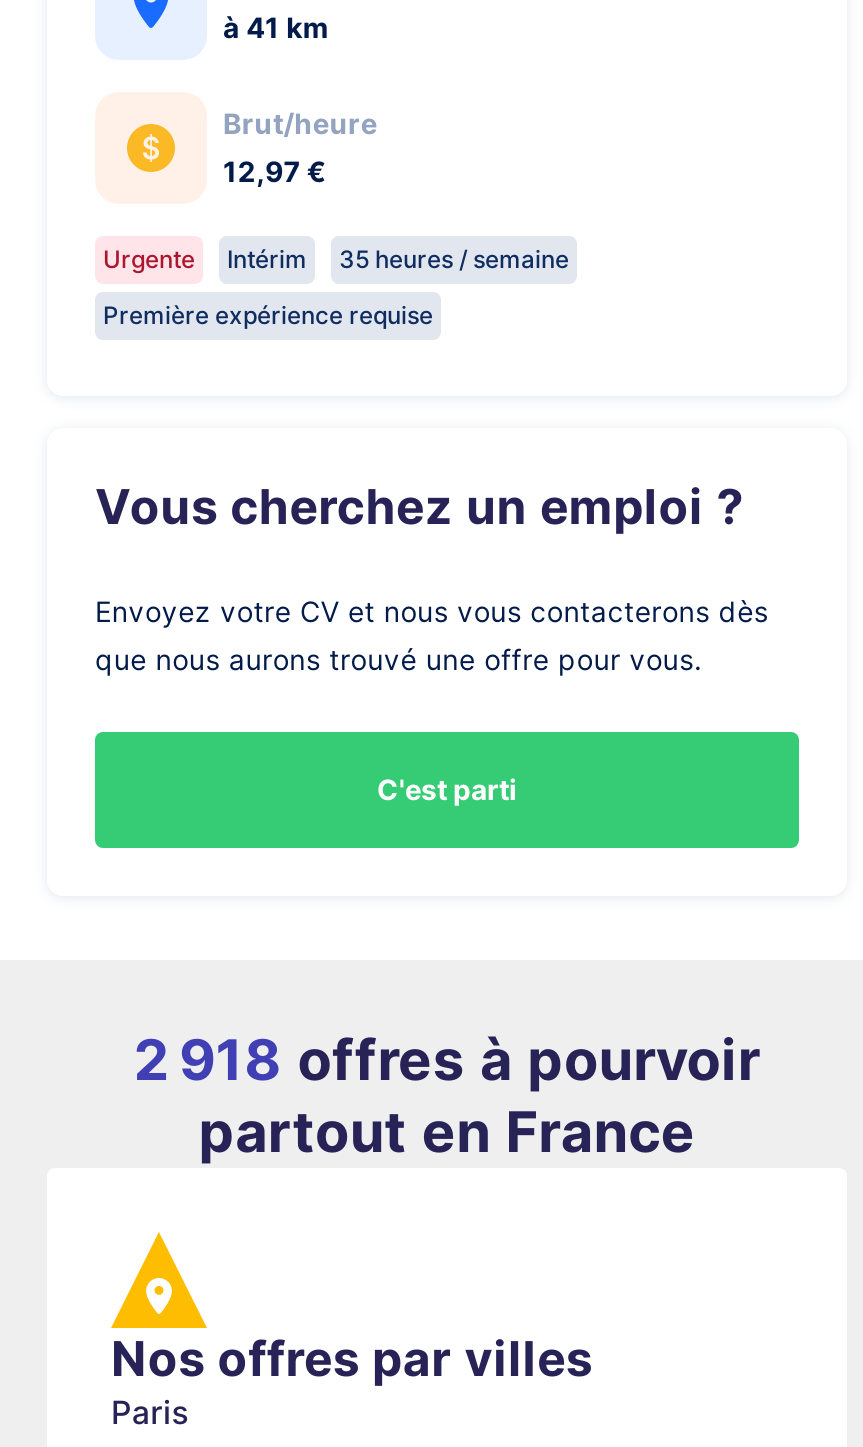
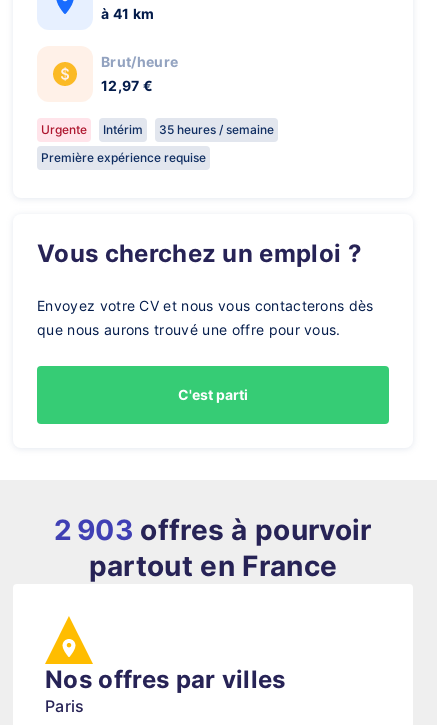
- 2 918 offres à pourvoir
+ 2 903 offres à pourvoir
